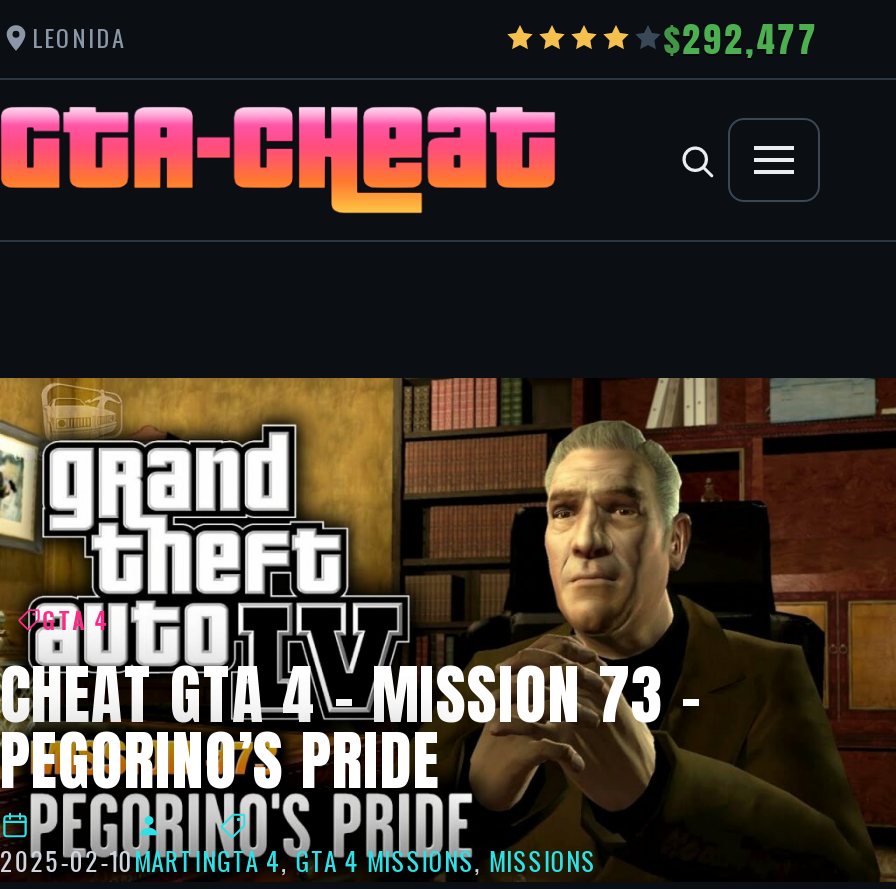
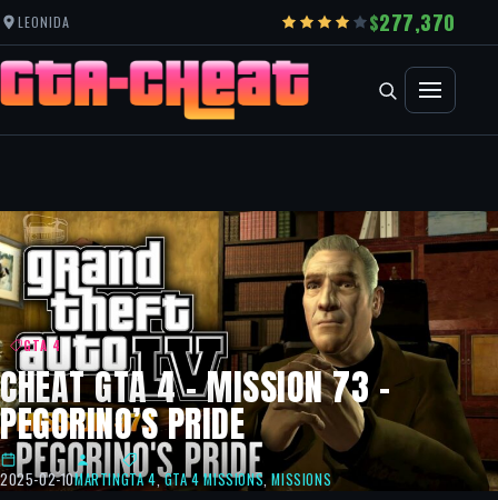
- 292,477
+ 277,370
